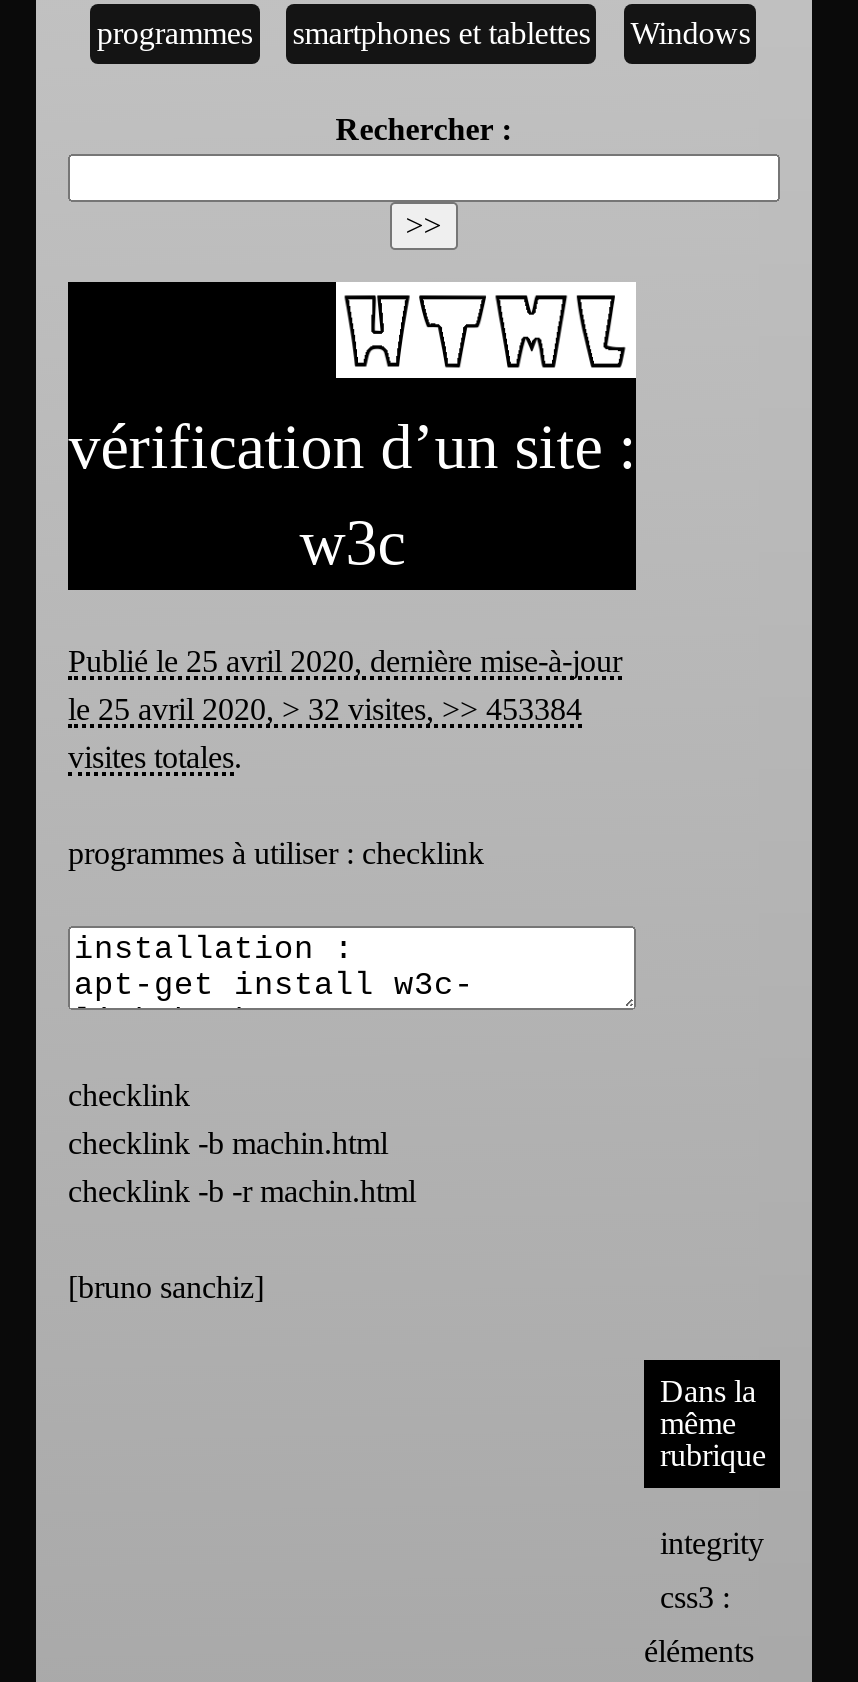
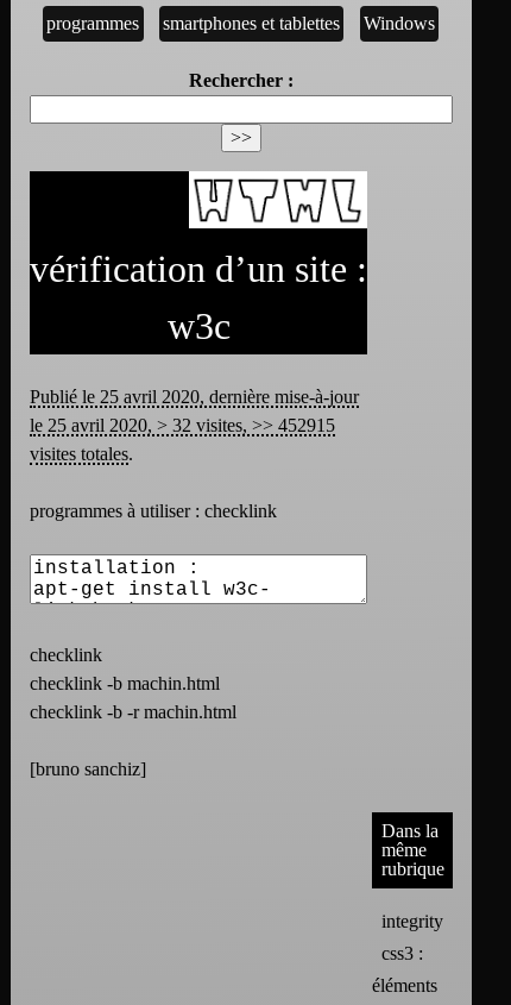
- le 25 avril 2020, > 32 visites, >> 453384
+ le 25 avril 2020, > 32 visites, >> 452915
